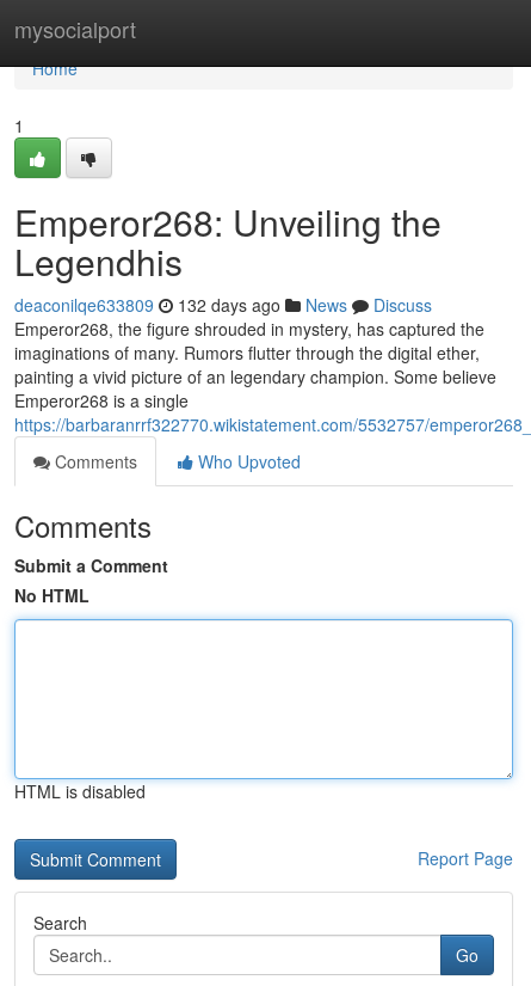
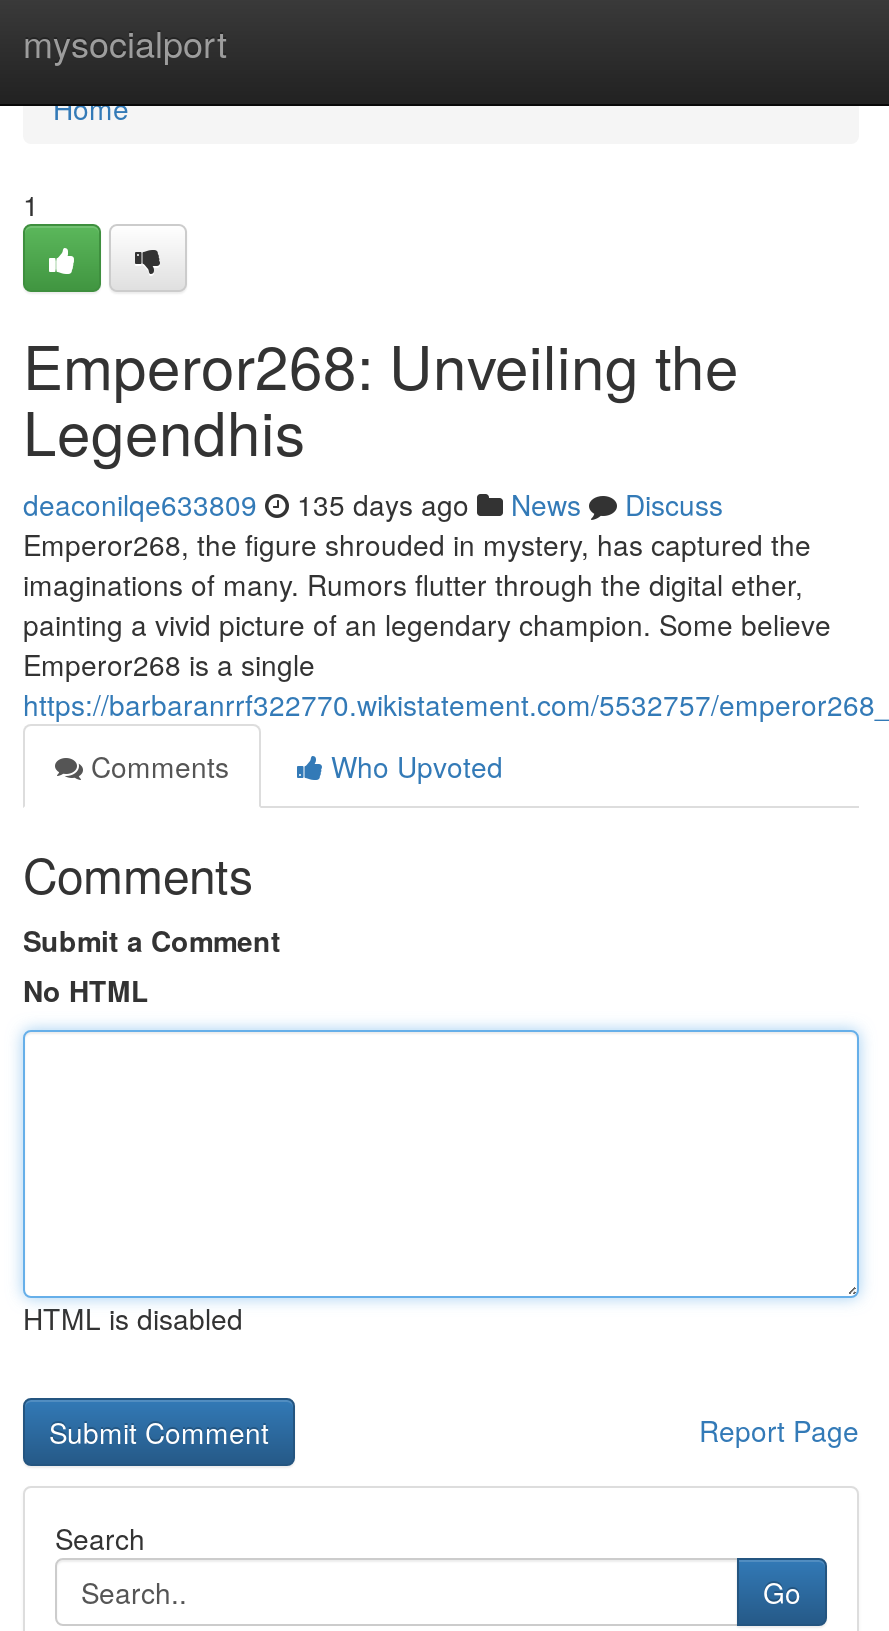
- deaconilqe633809 132 days ago News Discuss
+ deaconilqe633809 135 days ago News Discuss
